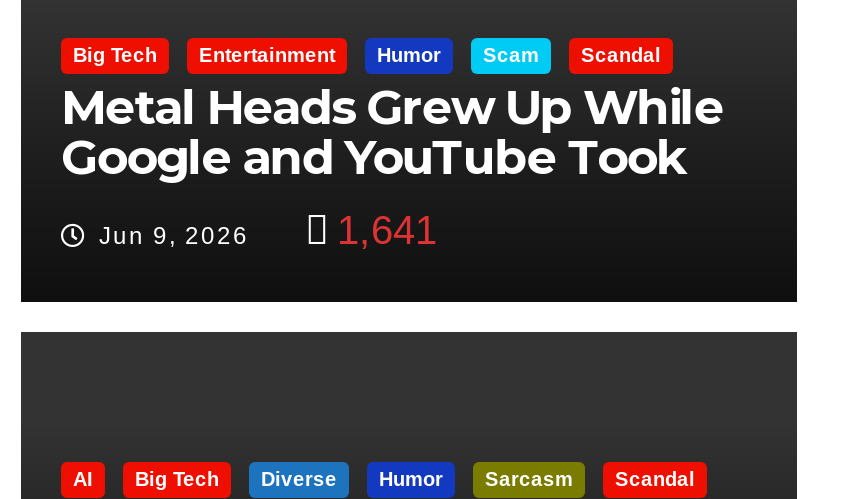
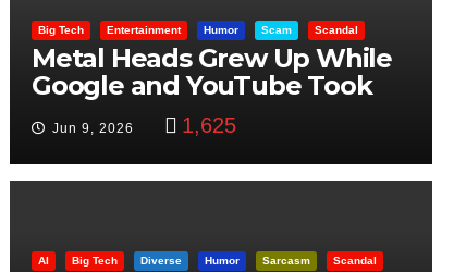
- 1,641
+ 1,625
